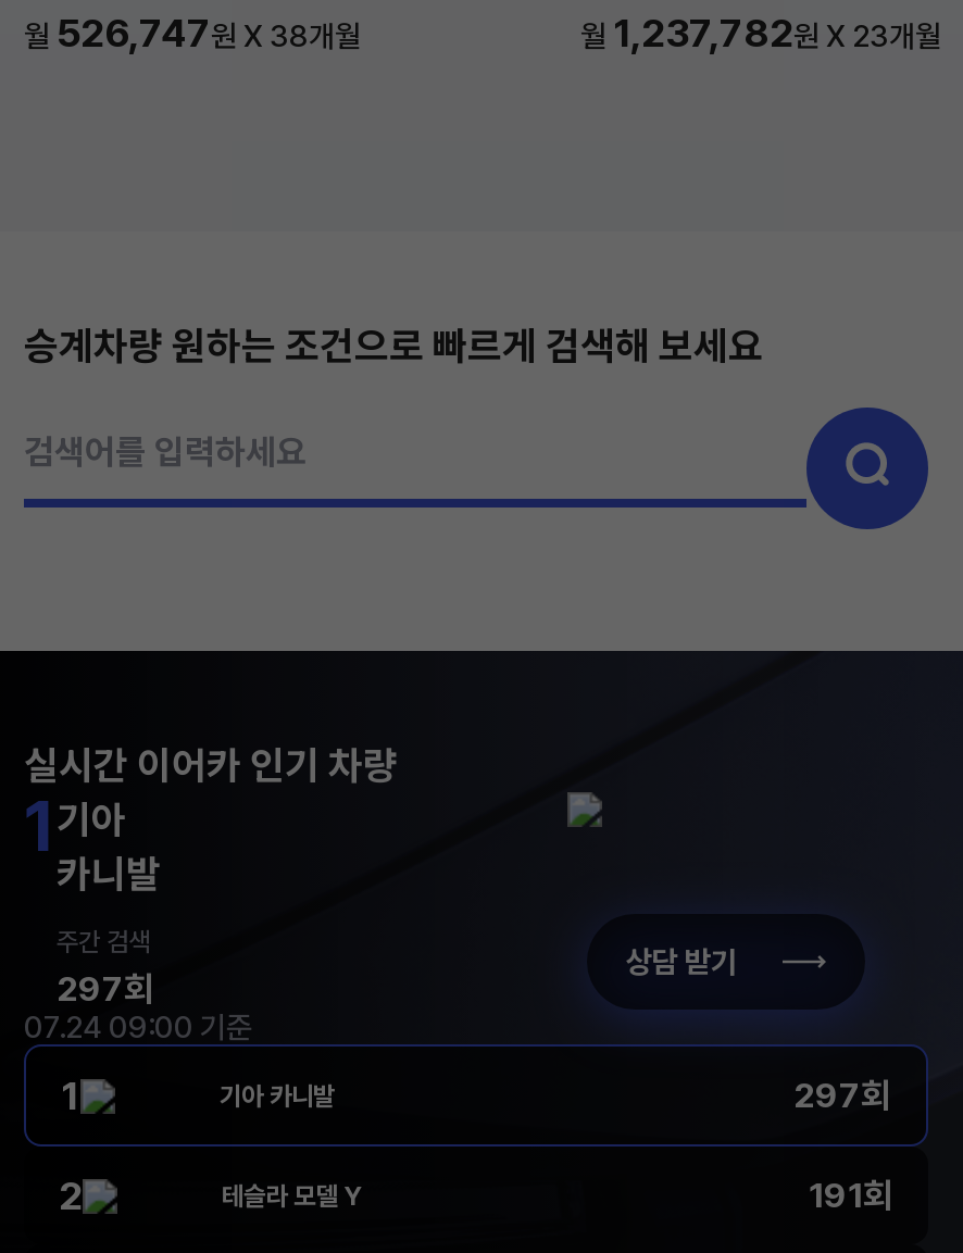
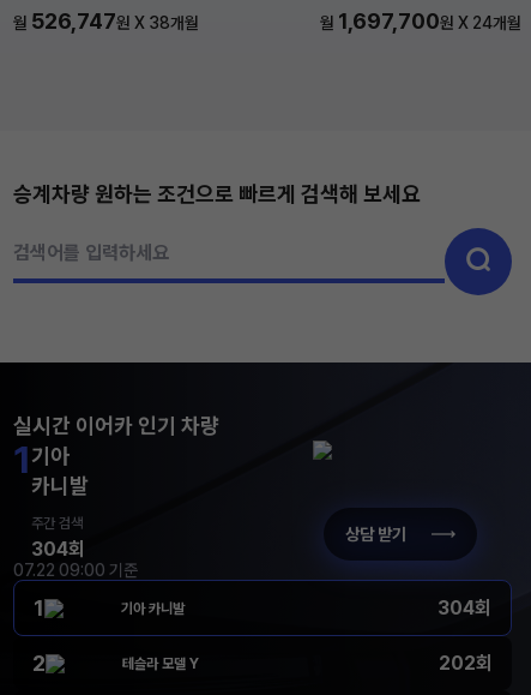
- 월 1,237,782원 X 23개월
+ 월 1,697,700원 X 24개월

- 297회
+ 304회

- 07.24 09:00 기준
+ 07.22 09:00 기준

- 297회
+ 304회

- 191회
+ 202회
